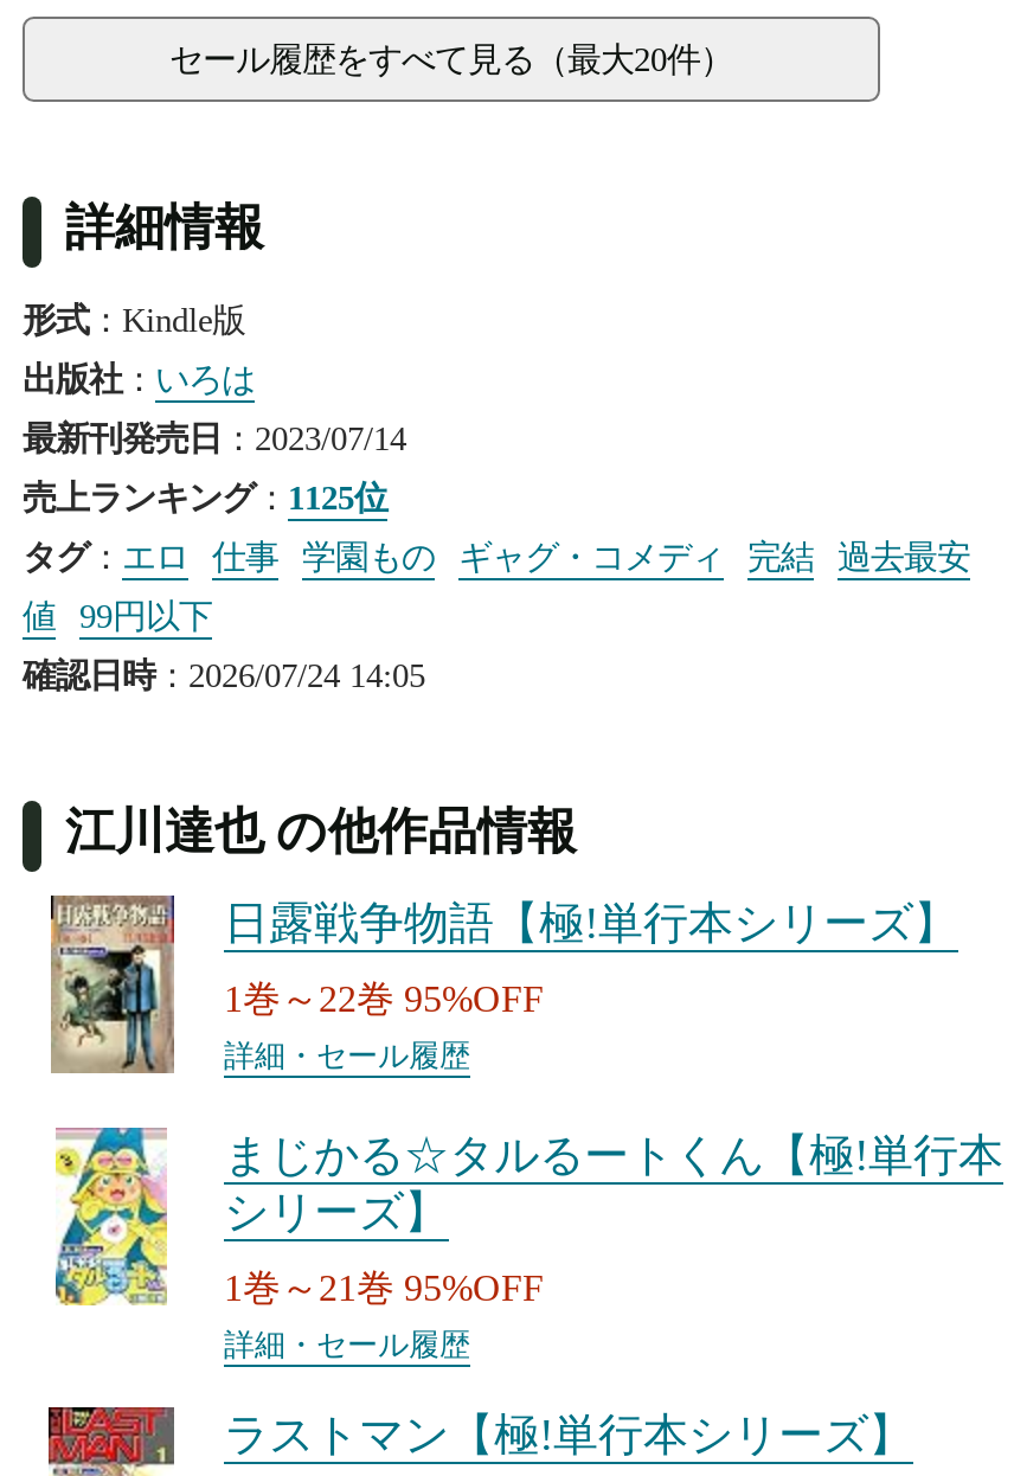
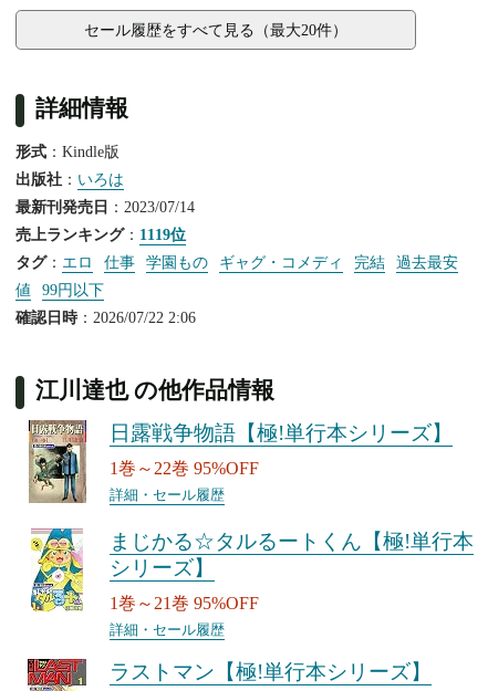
- 売上ランキング：1125位
+ 売上ランキング：1119位

- 確認日時：2026/07/24 14:05
+ 確認日時：2026/07/22 2:06
